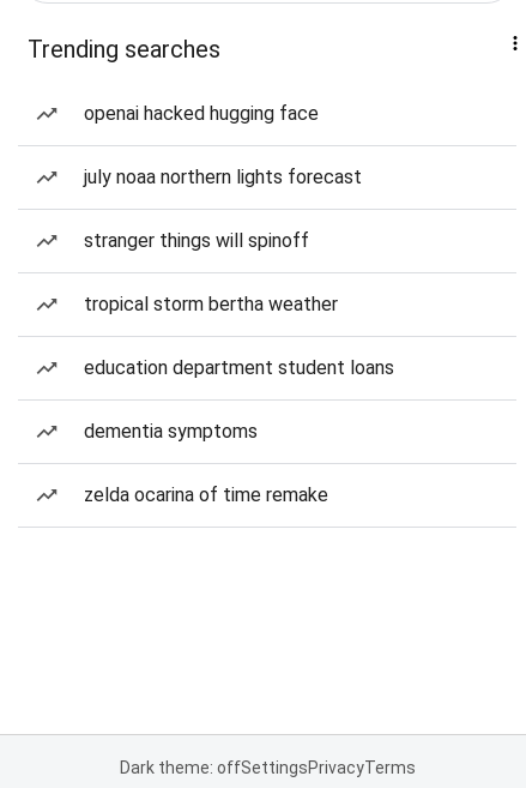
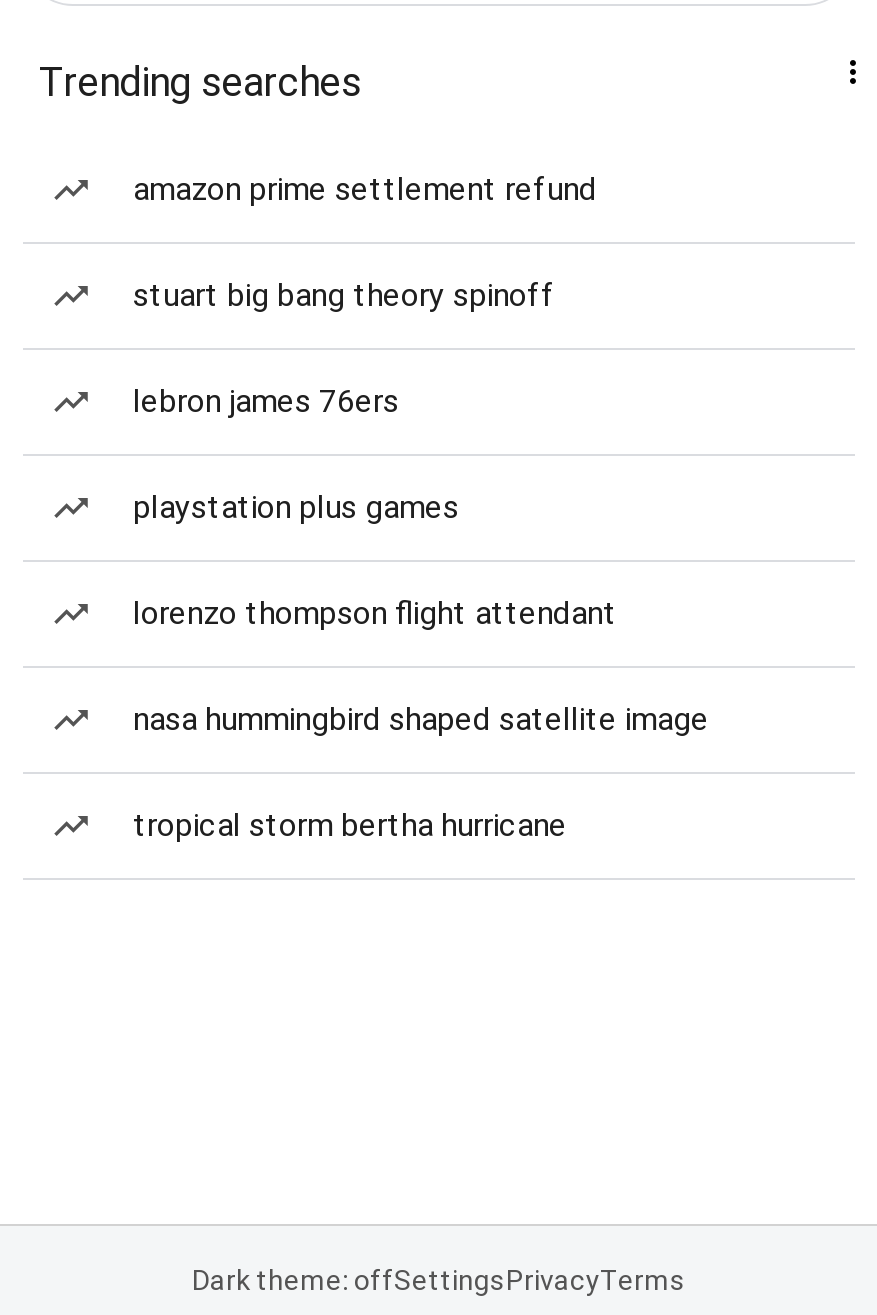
- openai hacked hugging face
+ amazon prime settlement refund

- july noaa northern lights forecast
+ stuart big bang theory spinoff

- stranger things will spinoff
+ lebron james 76ers

- tropical storm bertha weather
+ playstation plus games

- education department student loans
+ lorenzo thompson flight attendant

- dementia symptoms
+ nasa hummingbird shaped satellite image

- zelda ocarina of time remake
+ tropical storm bertha hurricane
